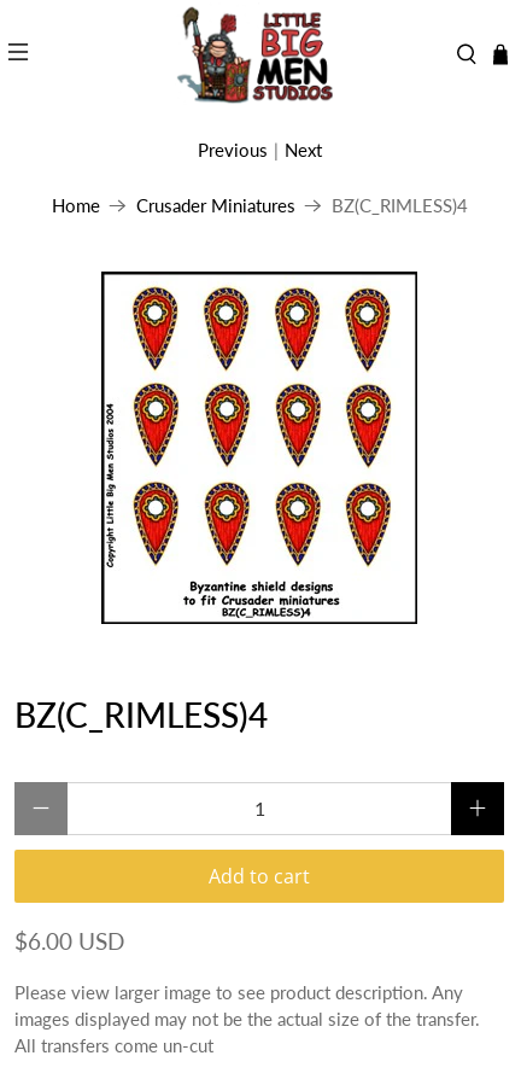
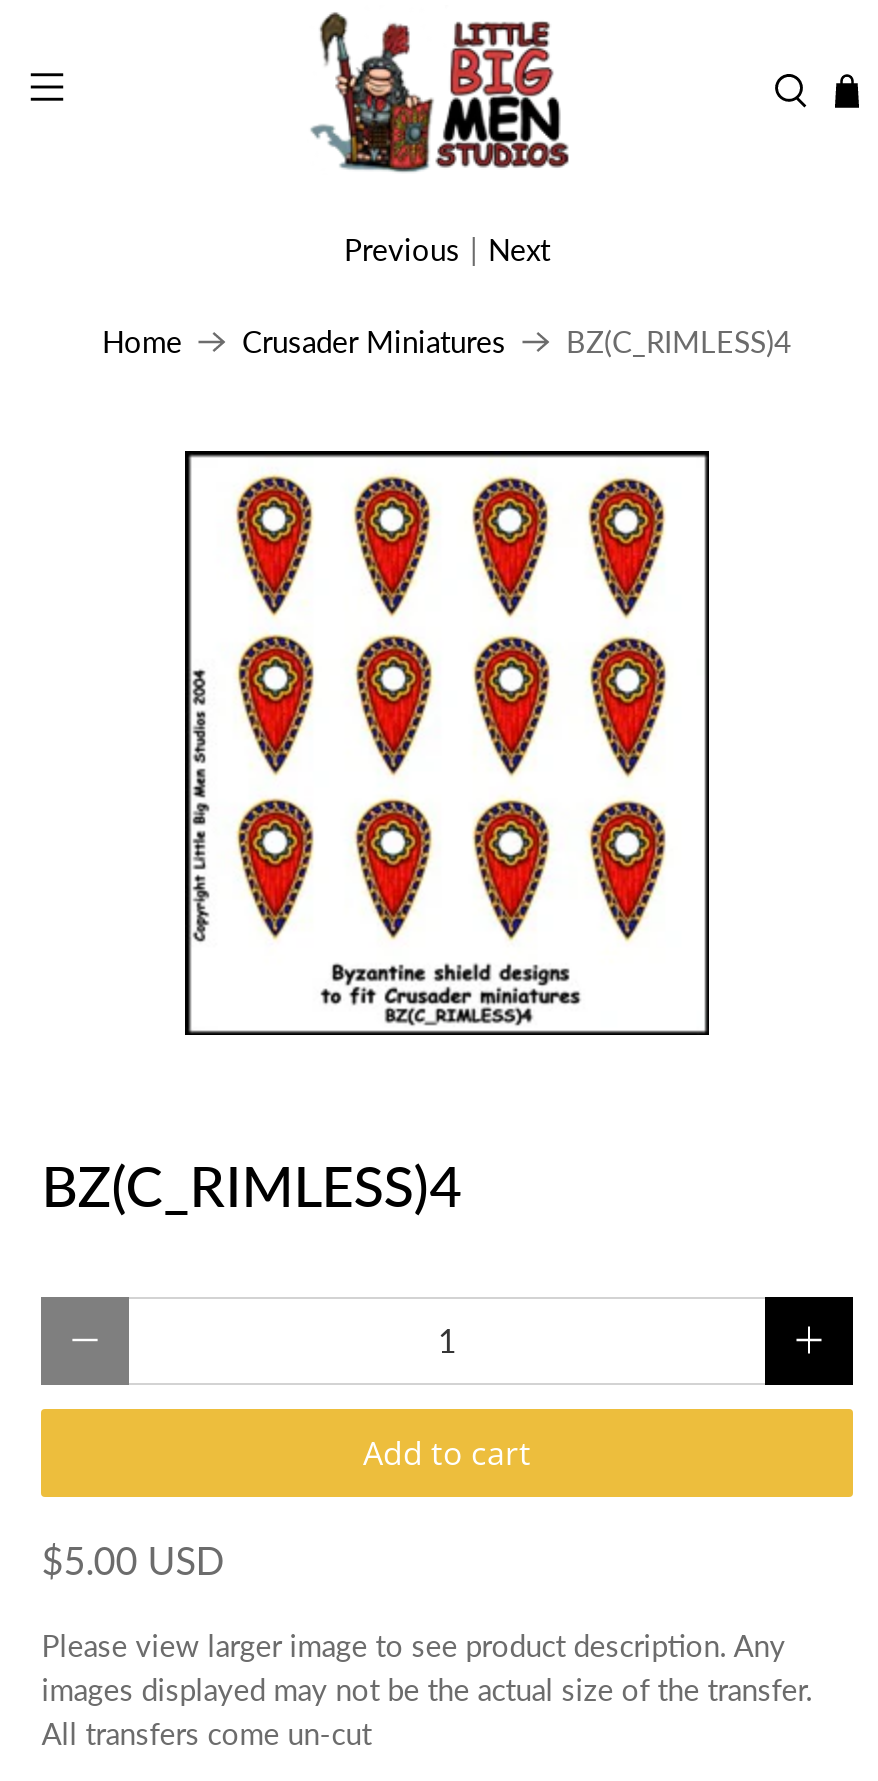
- $6.00 USD
+ $5.00 USD
